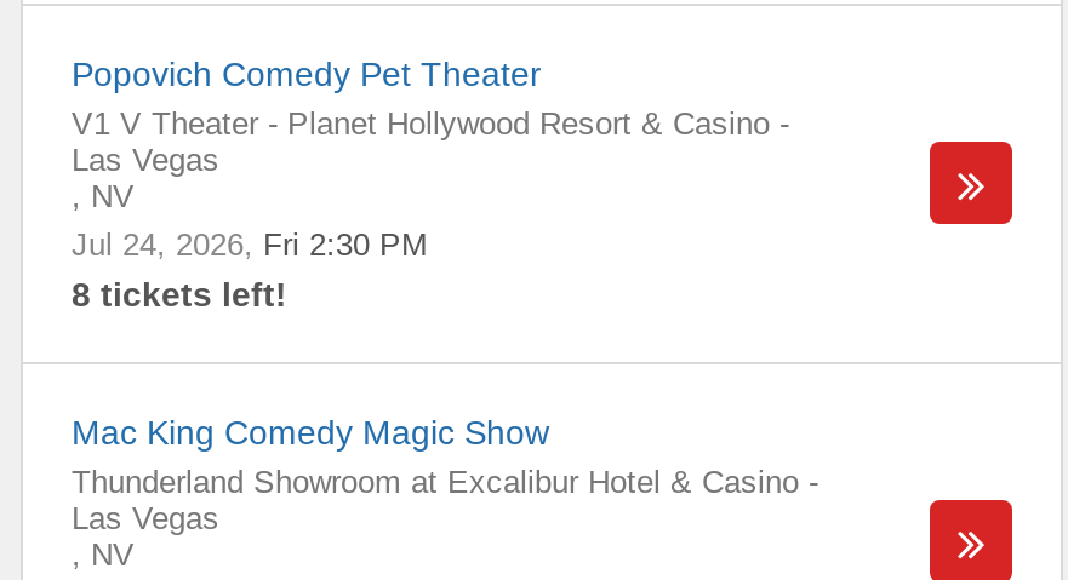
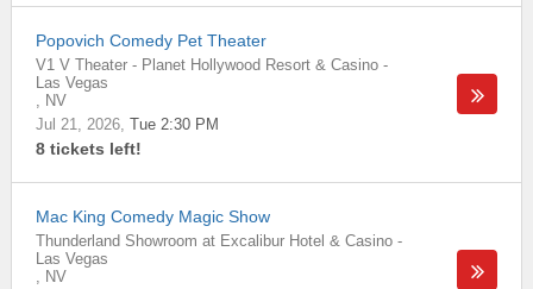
- Jul 24, 2026 Fri 2:30 PM
+ Jul 21, 2026 Tue 2:30 PM
